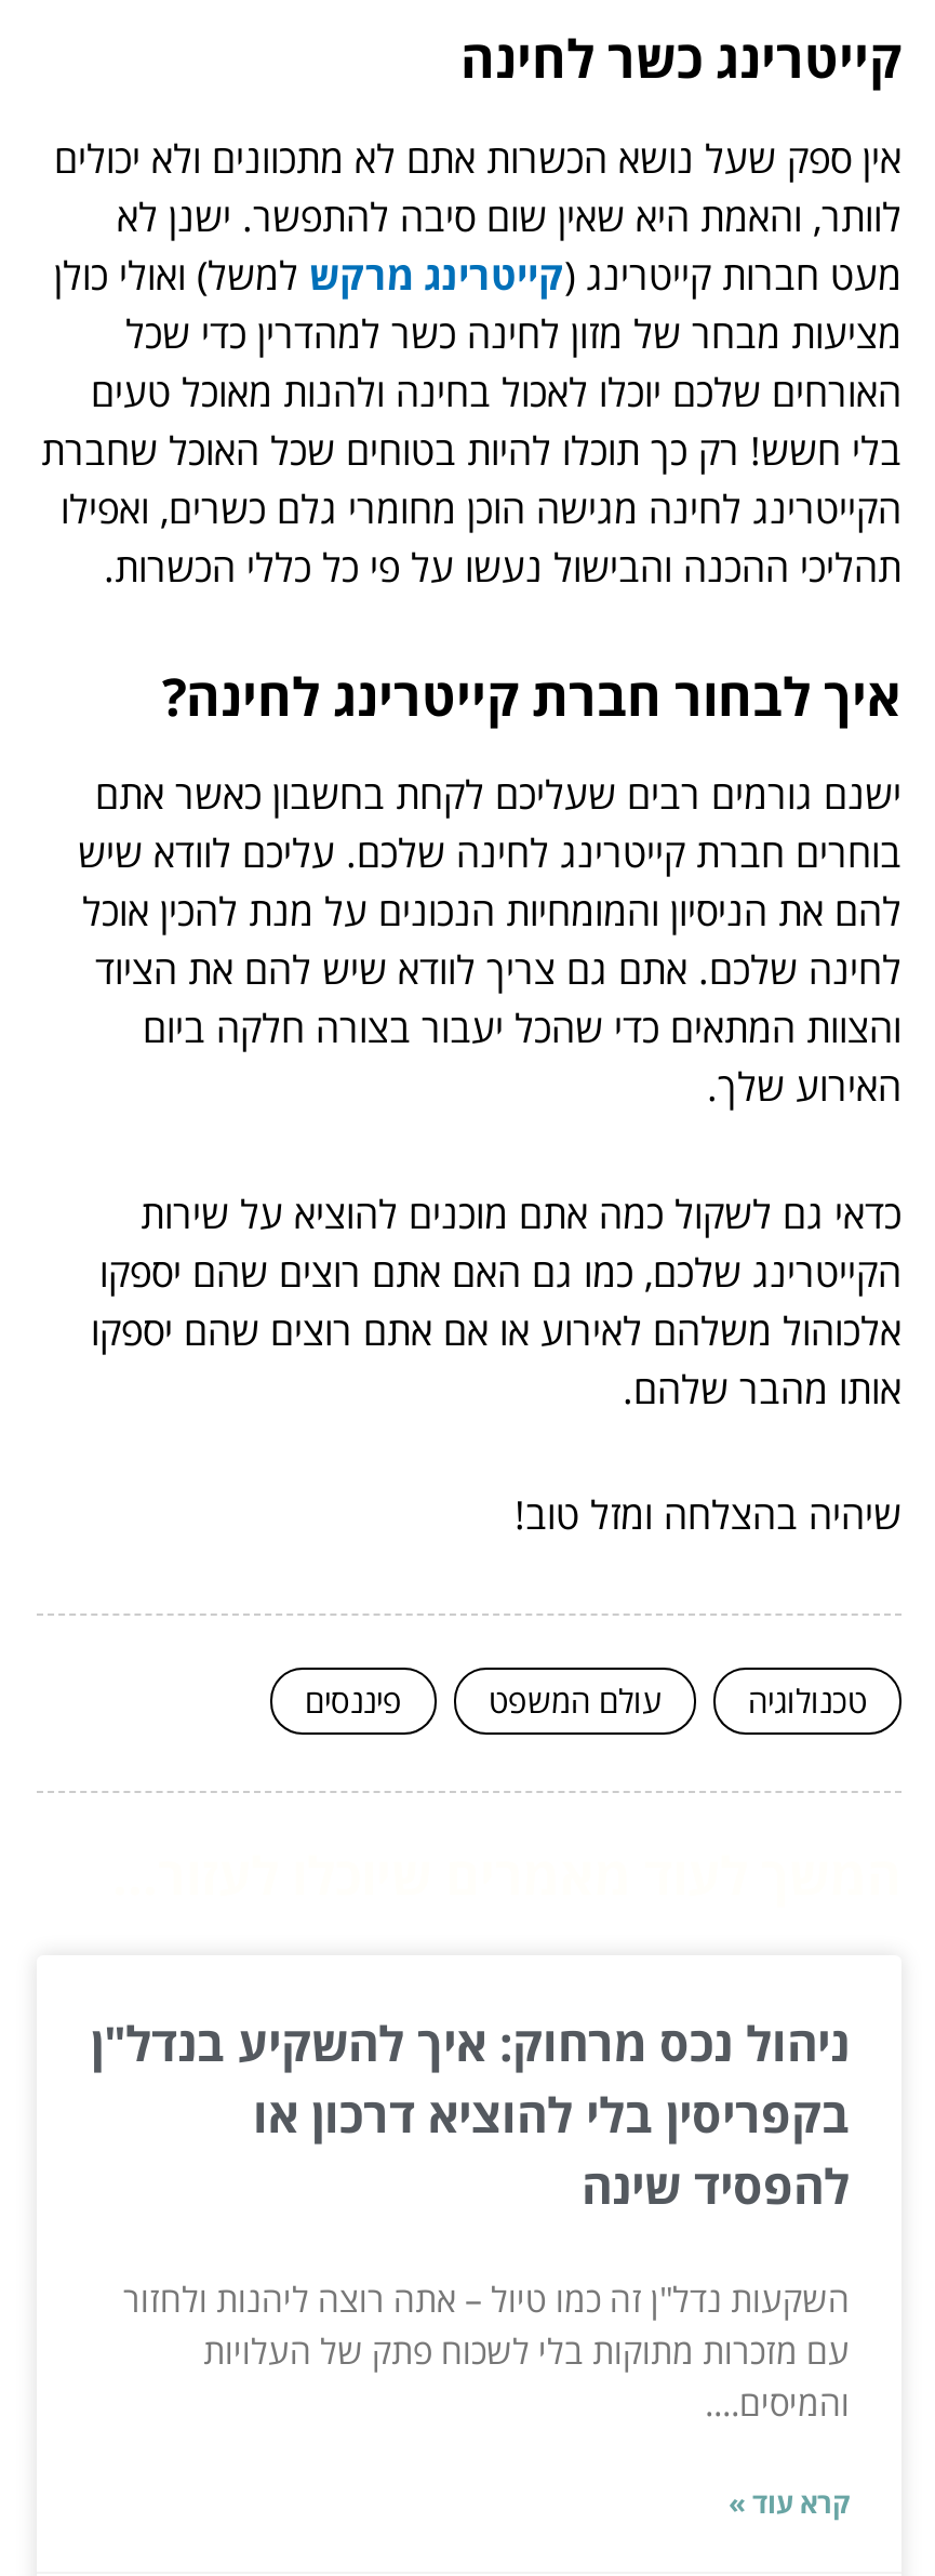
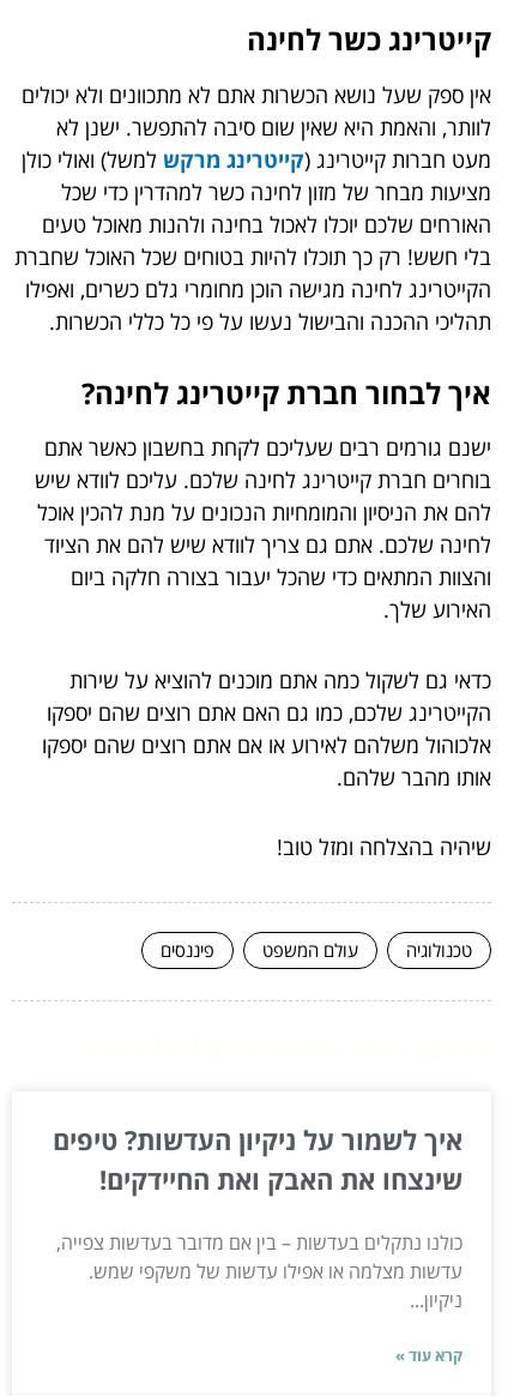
- ניהול נכס מרחוק: איך להשקיע בנדל"ן
- בקפריסין בלי להוציא דרכון או
- להפסיד שינה
+ איך לשמור על ניקיון העדשות? טיפים
+ שינצחו את האבק ואת החיידקים!

- השקעות נדל"ן זה כמו טיול – אתה רוצה ליהנות ולחזור
- עם מזכרות מתוקות בלי לשכוח פתק של העלויות
- והמיסים....
+ כולנו נתקלים בעדשות – בין אם מדובר בעדשות צפייה,
+ עדשות מצלמה או אפילו עדשות של משקפי שמש.
+ ניקיון...
